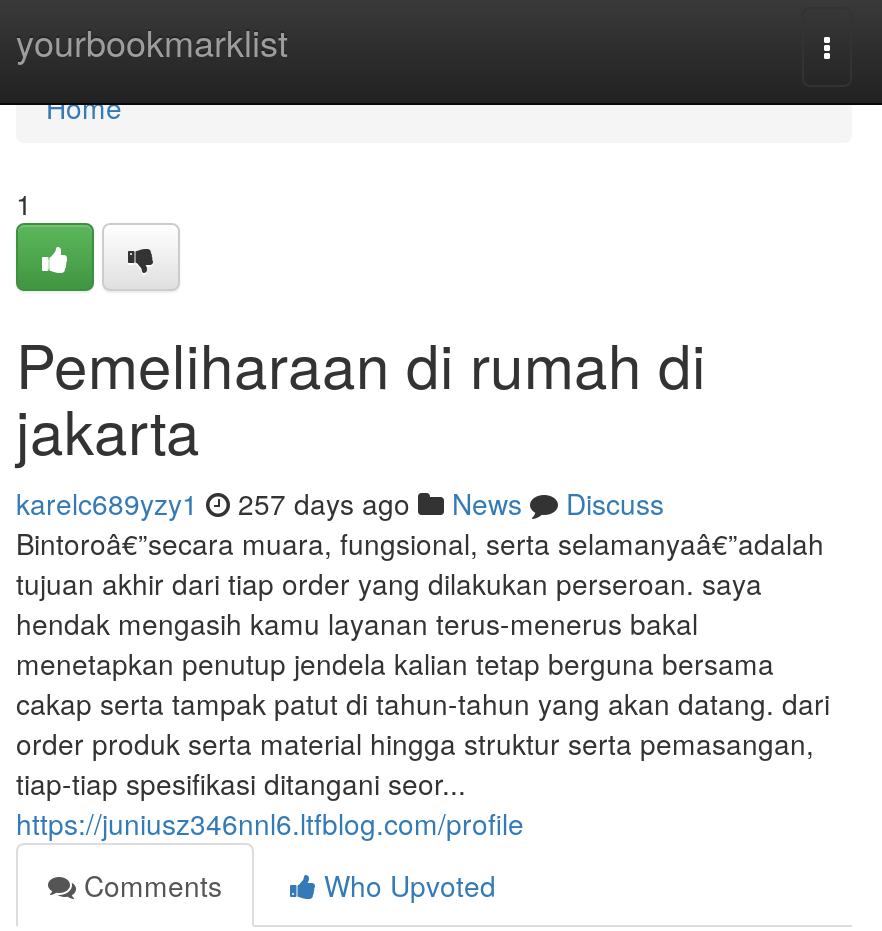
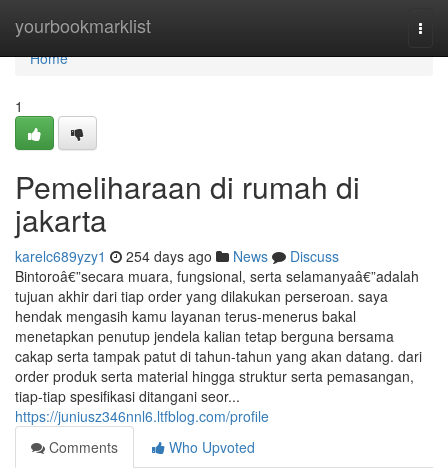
- karelc689yzy1 257 days ago News Discuss
+ karelc689yzy1 254 days ago News Discuss
